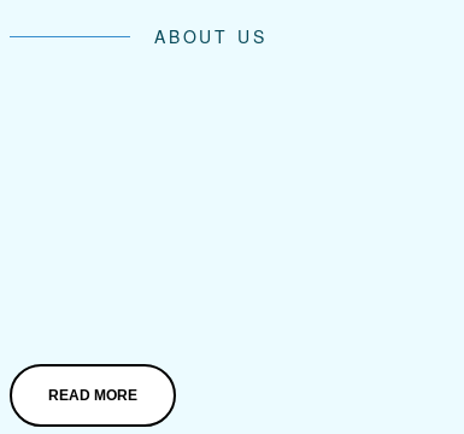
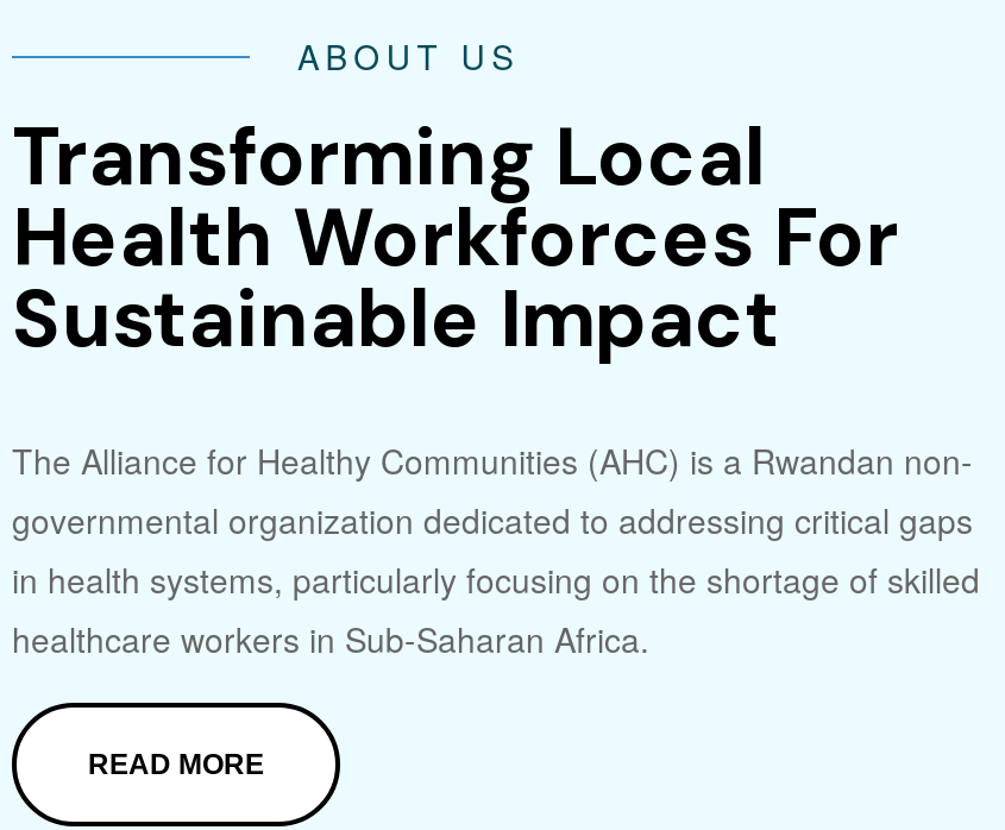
+ Transforming Local
+ Health Workforces For
+ Sustainable Impact
+ The Alliance for Healthy Communities (AHC) is a Rwandan non-
+ governmental organization dedicated to addressing critical gaps
+ in health systems, particularly focusing on the shortage of skilled
+ healthcare workers in Sub-Saharan Africa.
